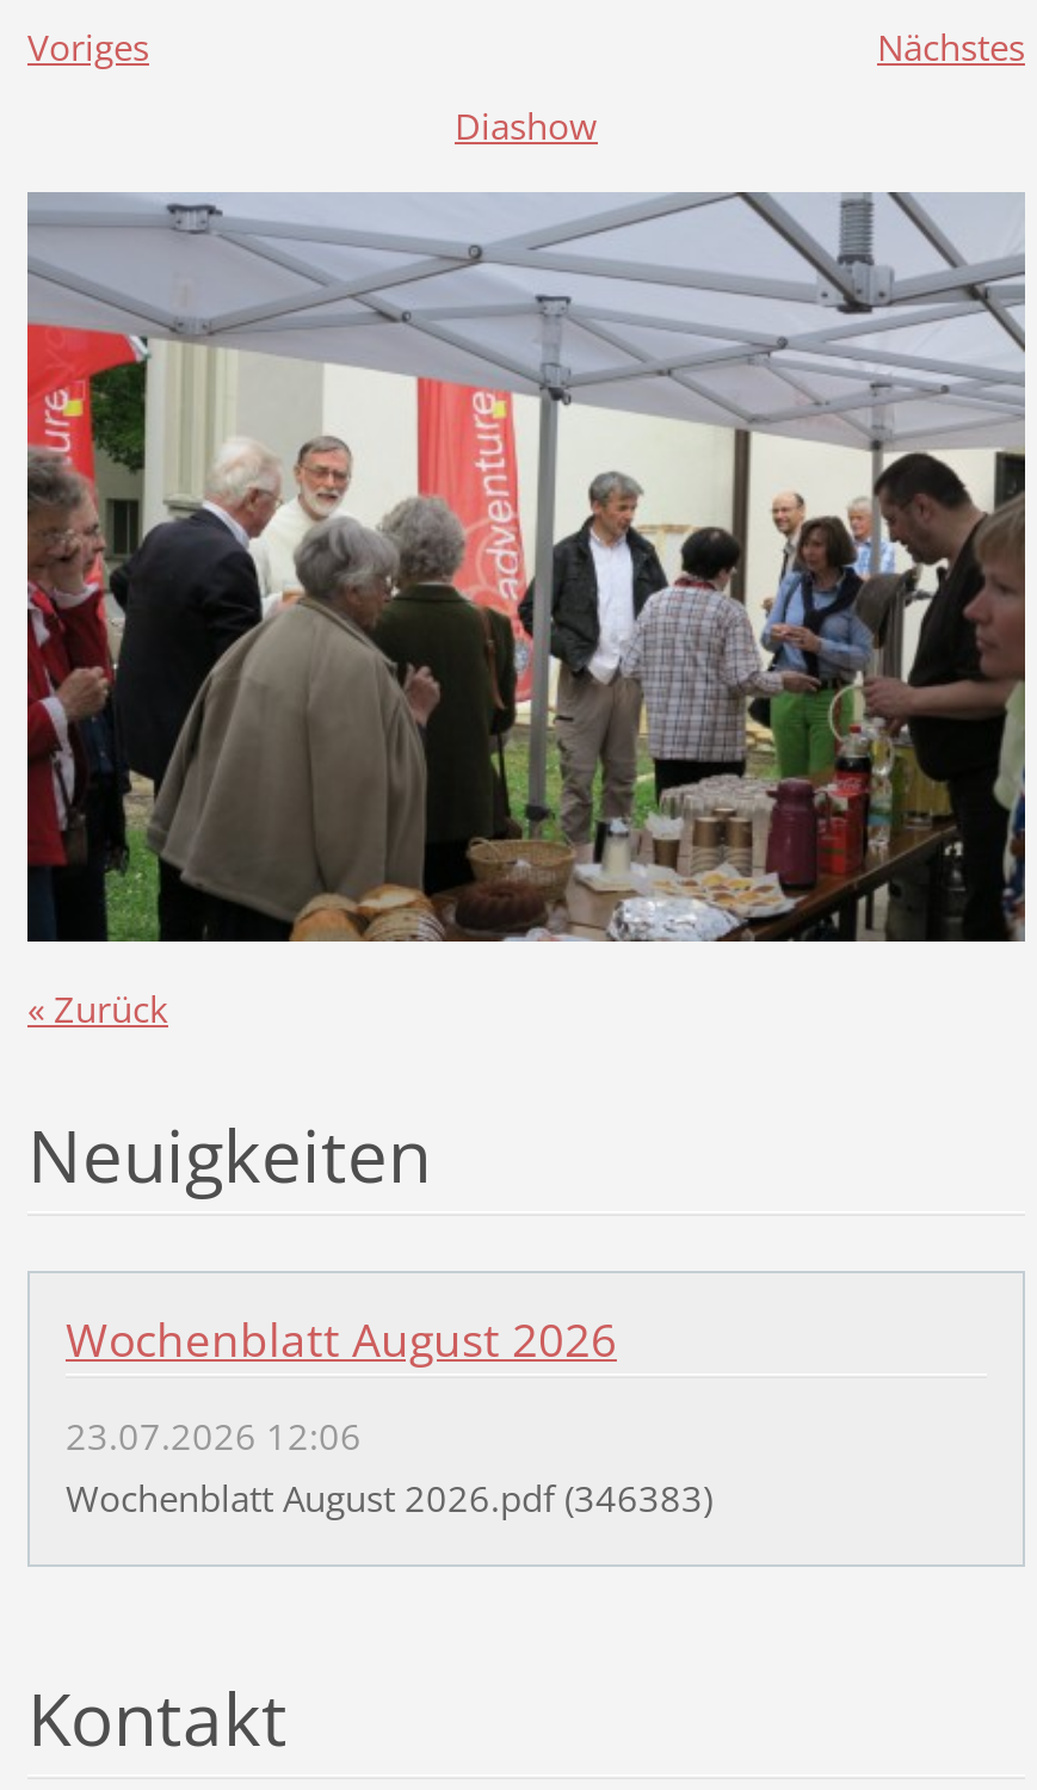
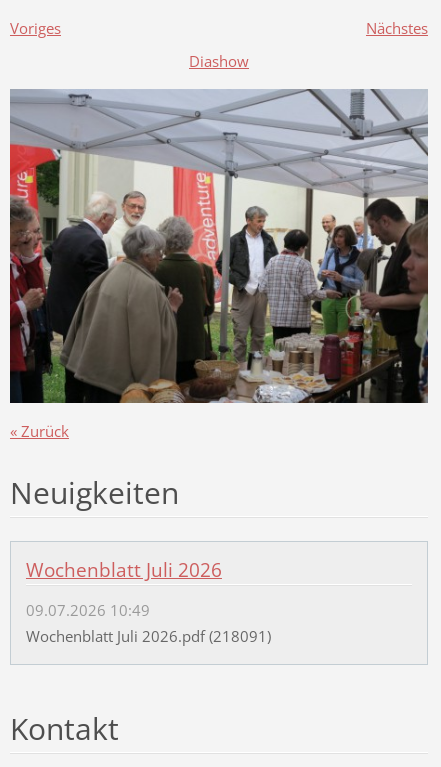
- Wochenblatt August 2026
+ Wochenblatt Juli 2026

- 23.07.2026 12:06
+ 09.07.2026 10:49

- Wochenblatt August 2026.pdf (346383)
+ Wochenblatt Juli 2026.pdf (218091)
